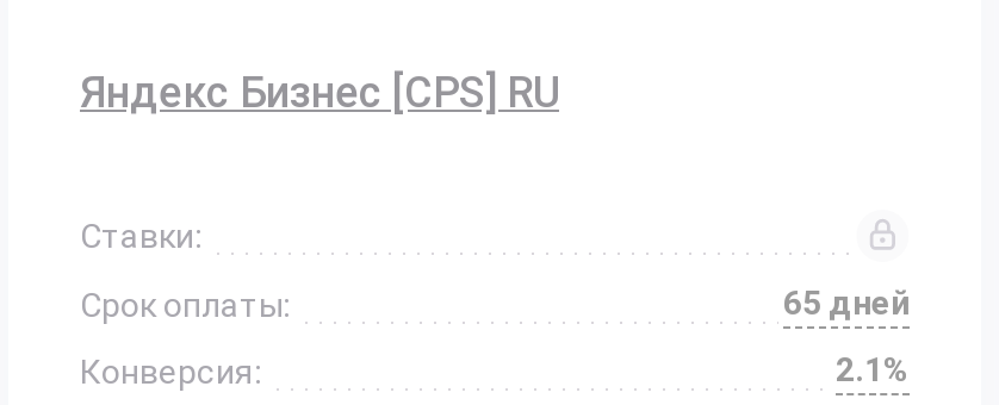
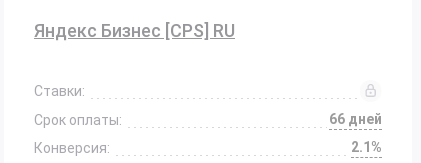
- 65 дней
+ 66 дней
